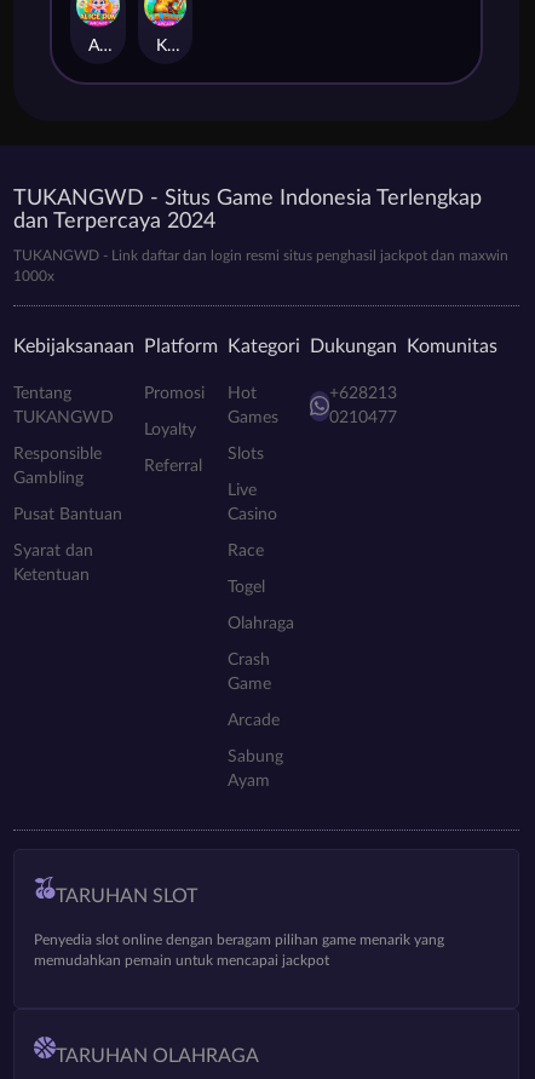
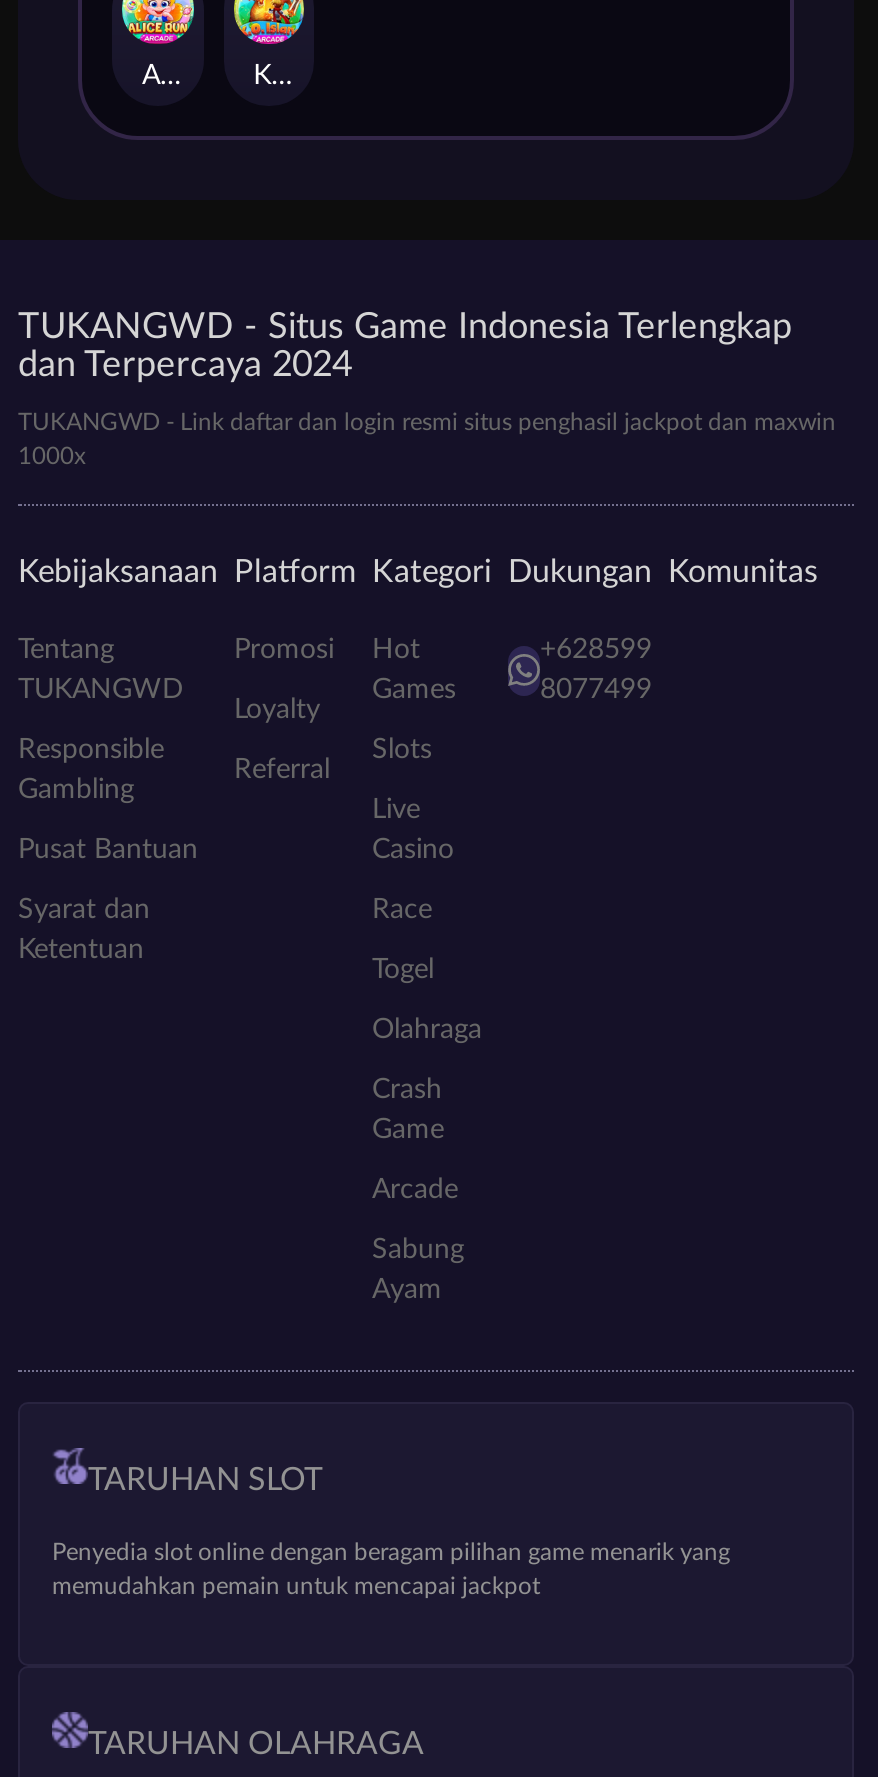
- +628213
+ +628599

- 0210477
+ 8077499
